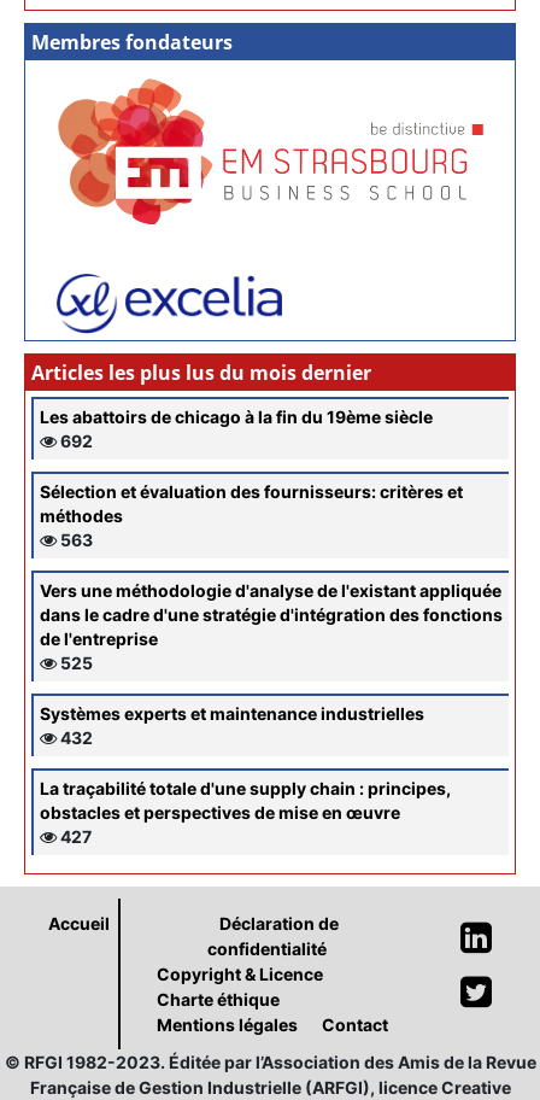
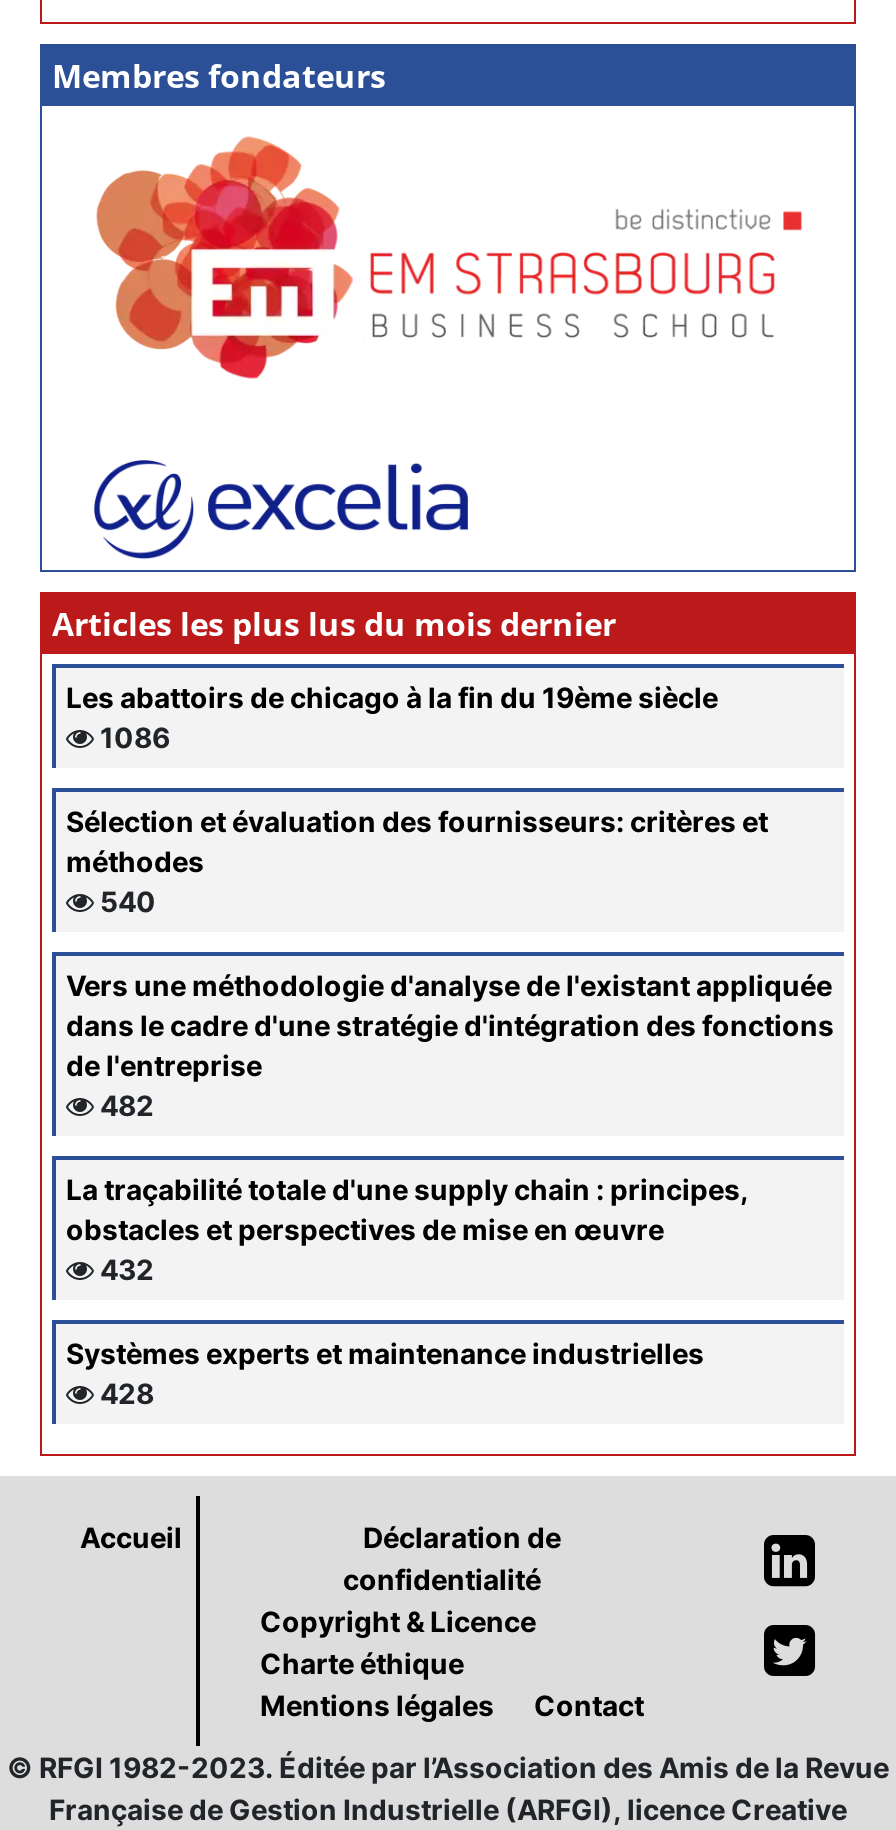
- 692
+ 1086

- 563
+ 540

- 525
+ 482

moved down: Systèmes experts et maintenance industrielles | 432

moved up: La traçabilité totale d'une supply chain : principes, | obstacles et perspectives de mise en œuvre

- 427
+ 428
